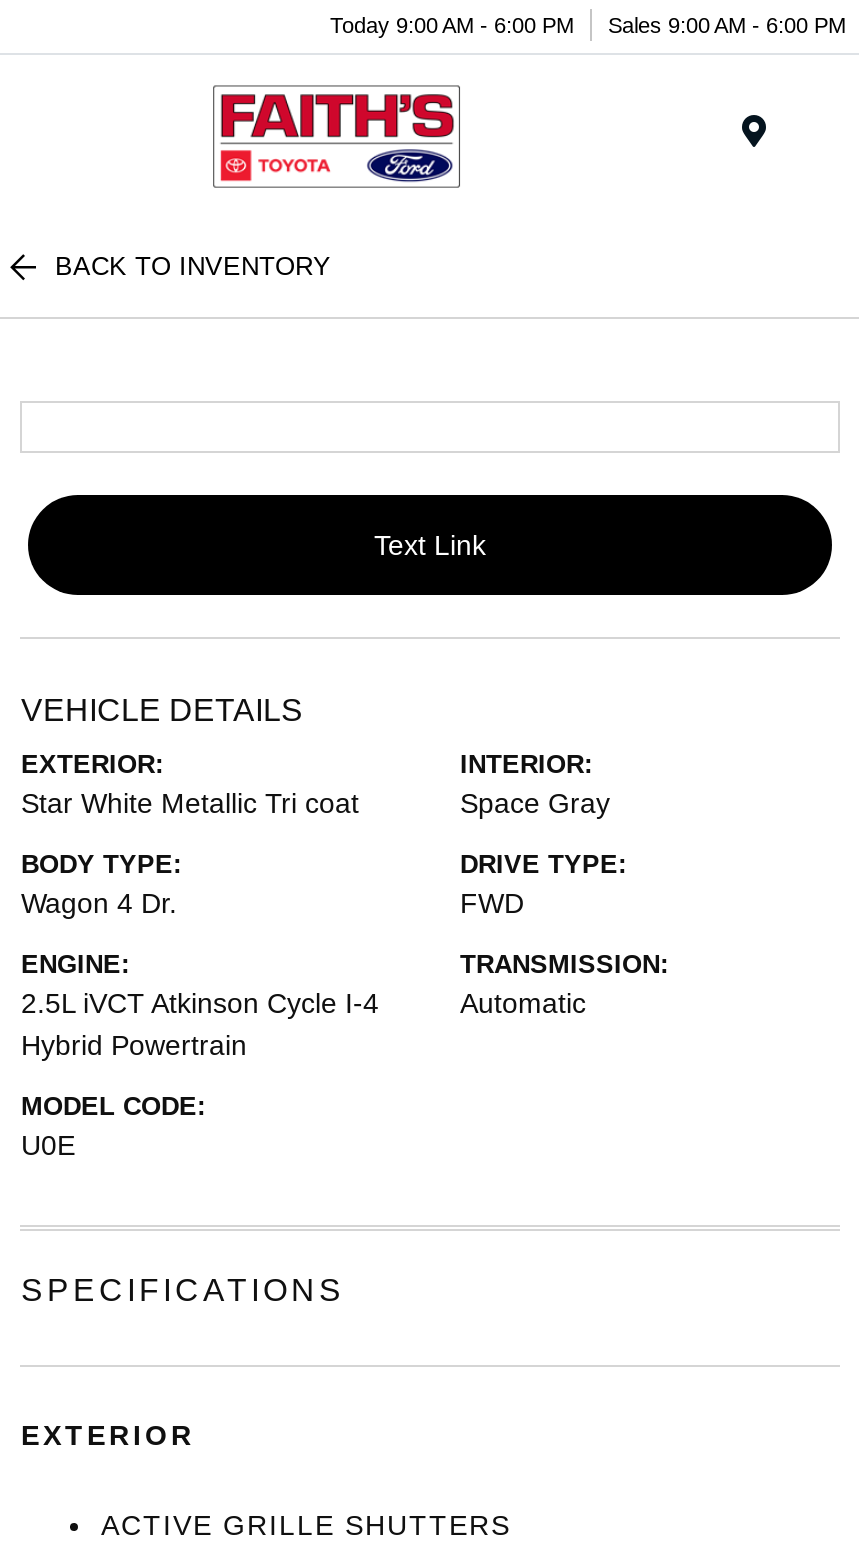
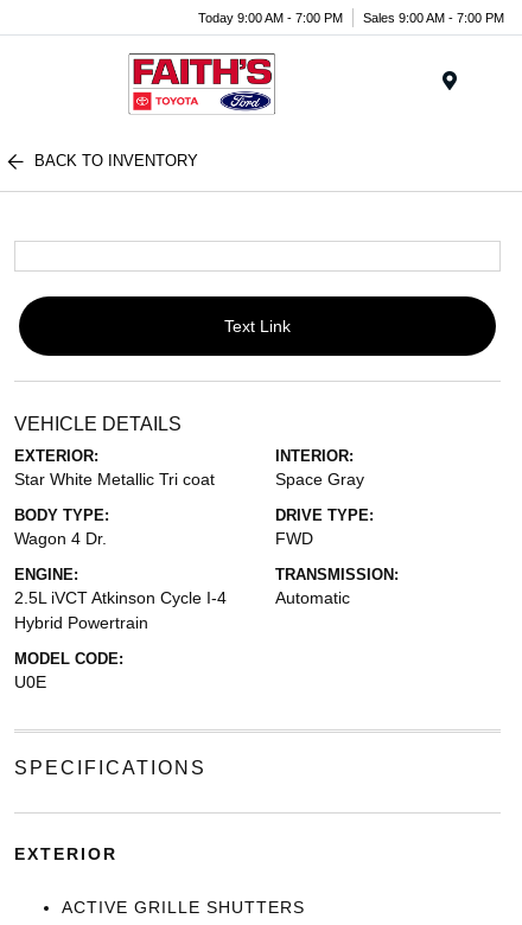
- Today 9:00 AM - 6:00 PM
+ Today 9:00 AM - 7:00 PM

- Sales 9:00 AM - 6:00 PM
+ Sales 9:00 AM - 7:00 PM
